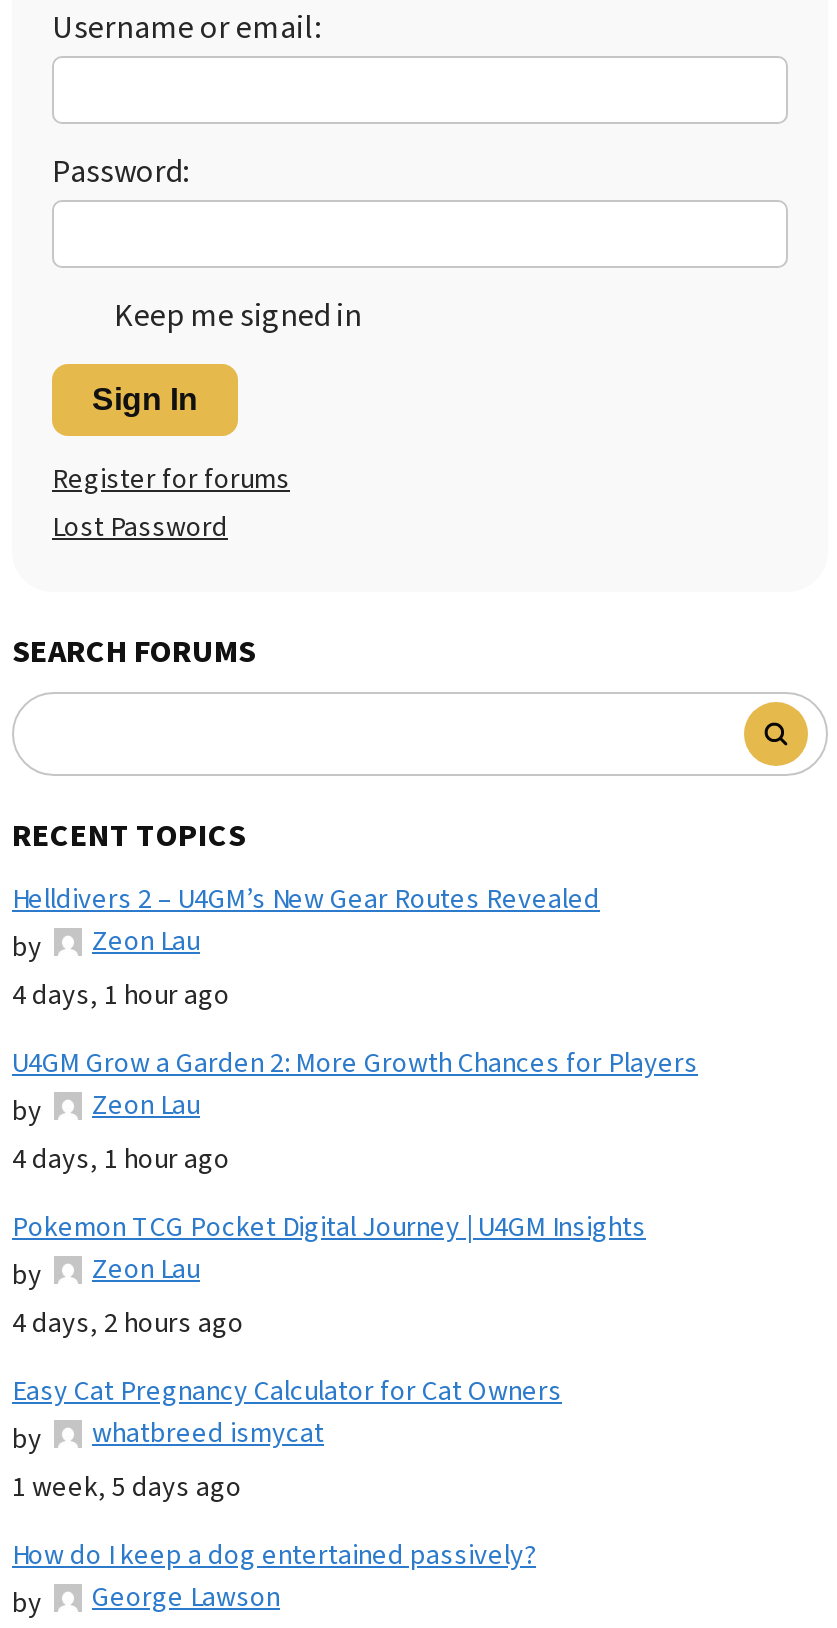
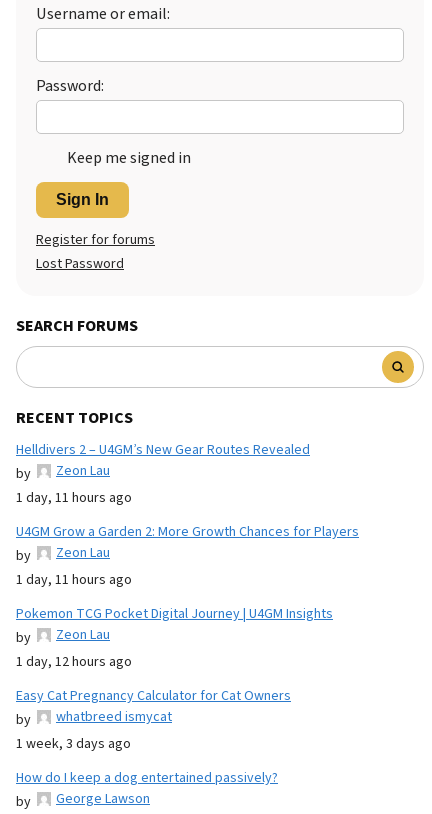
- 4 days, 1 hour ago
+ 1 day, 11 hours ago

- 4 days, 1 hour ago
+ 1 day, 11 hours ago

- 4 days, 2 hours ago
+ 1 day, 12 hours ago

- 1 week, 5 days ago
+ 1 week, 3 days ago
